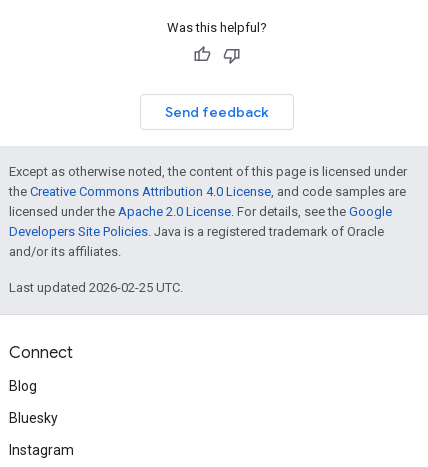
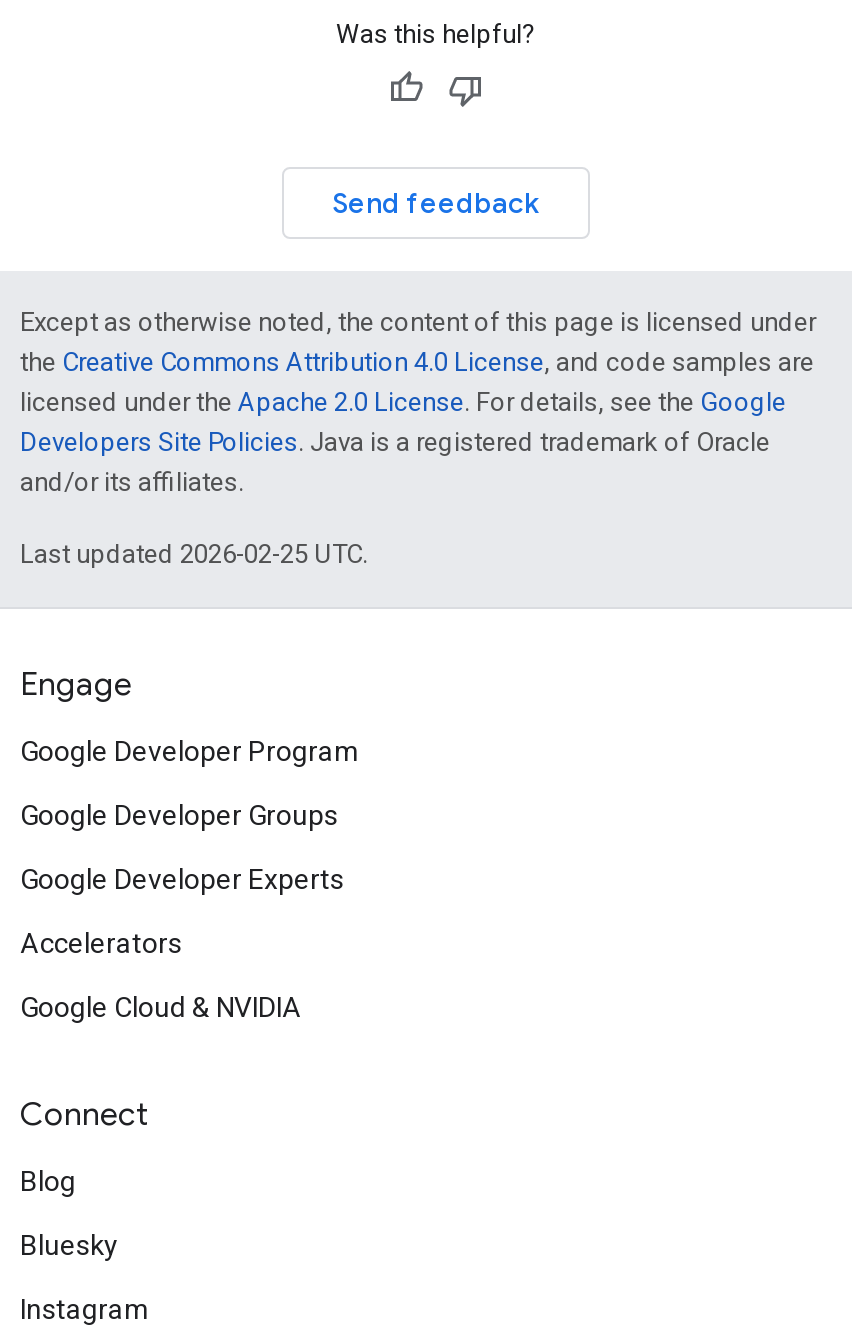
+ Engage
+ Google Developer Program
+ Google Developer Groups
+ Google Developer Experts
+ Accelerators
+ Google Cloud & NVIDIA
